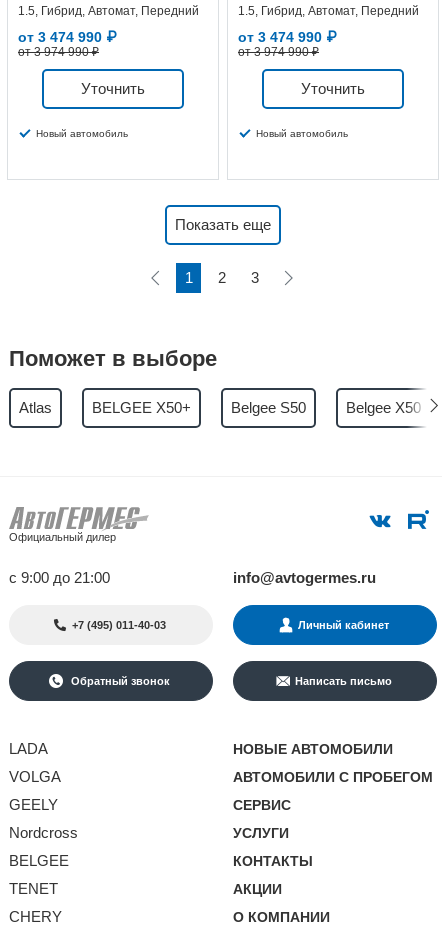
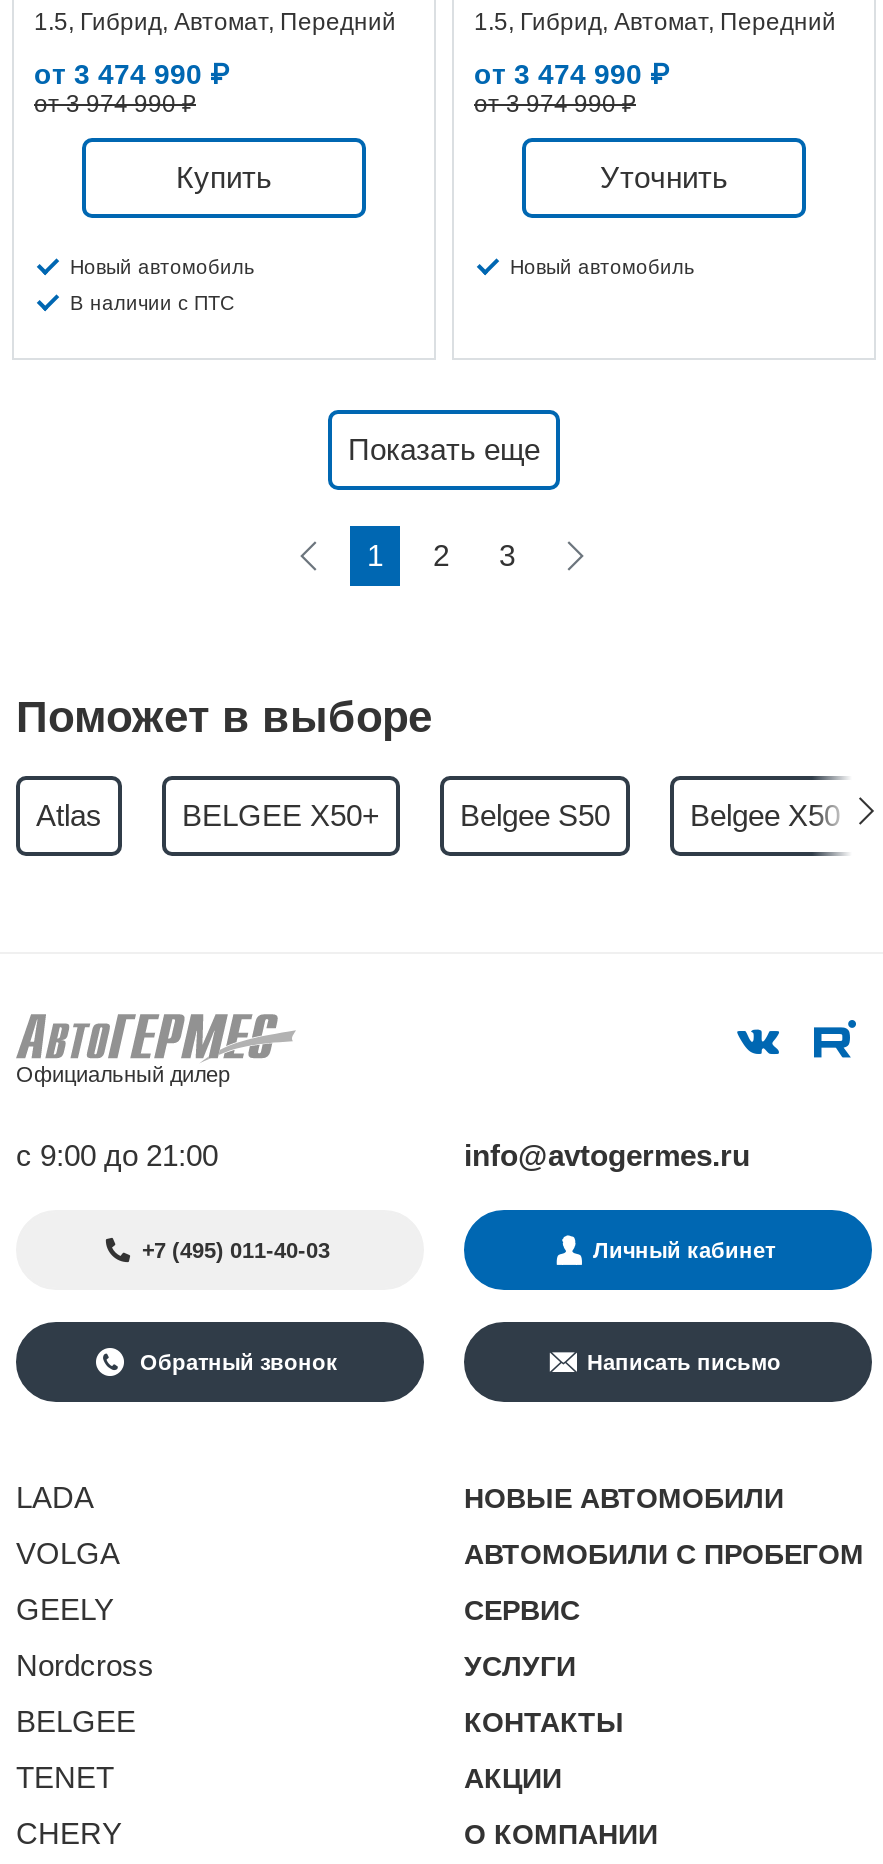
- Уточнить
+ Купить

+ В наличии с ПТС
